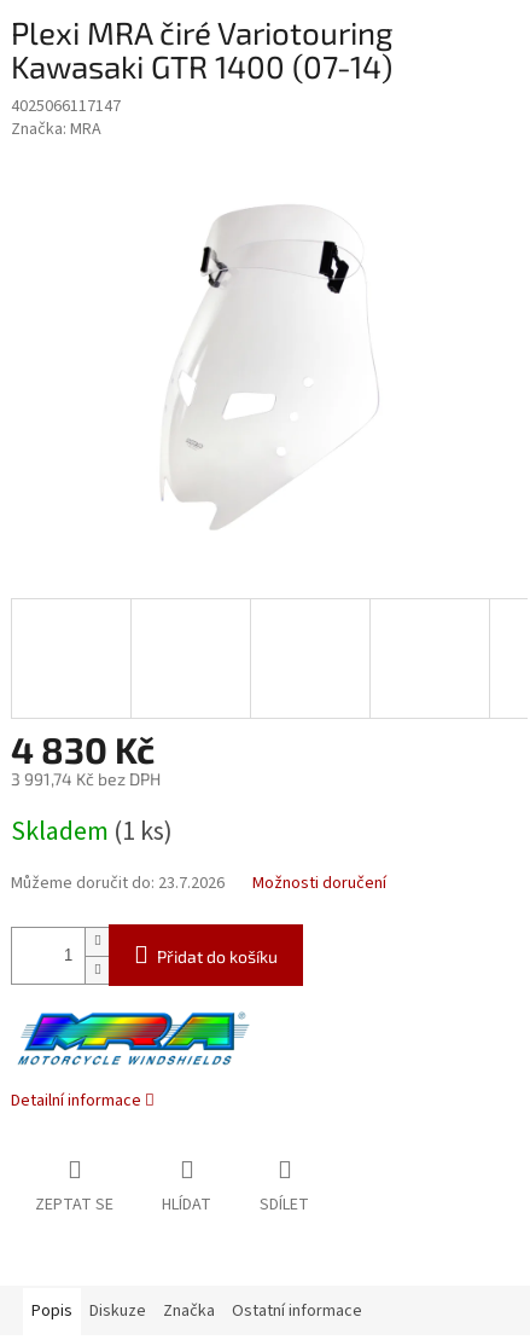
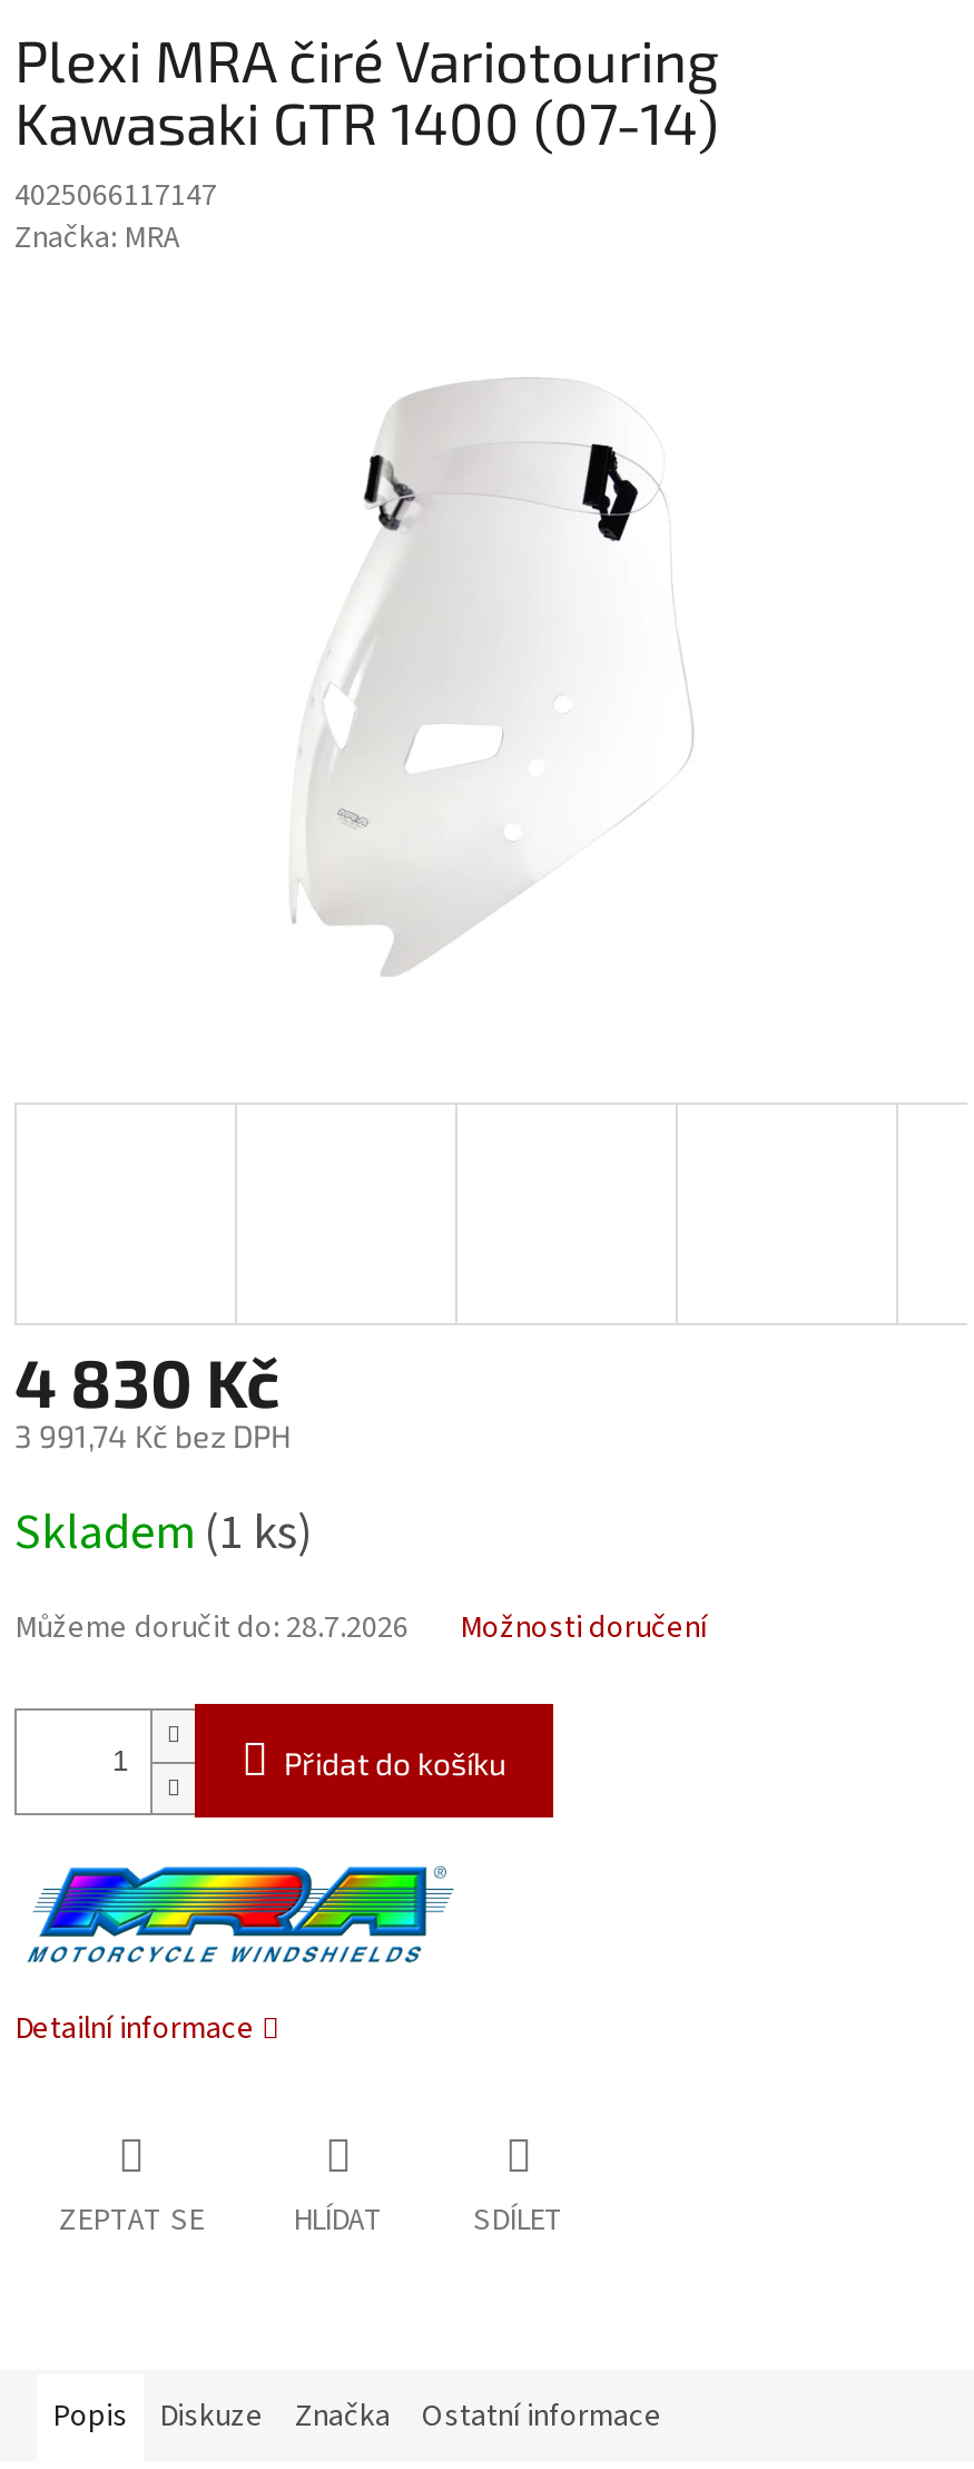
- Můžeme doručit do: 23.7.2026
+ Můžeme doručit do: 28.7.2026
